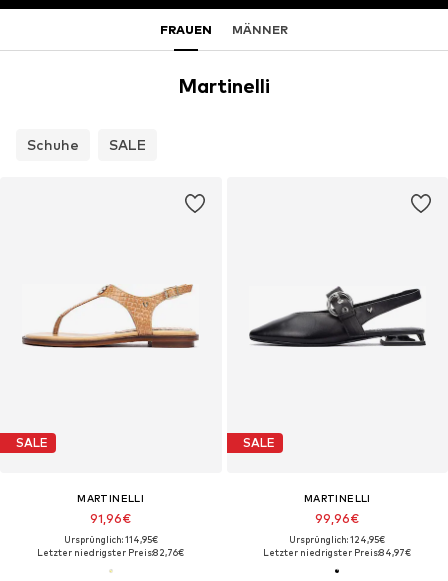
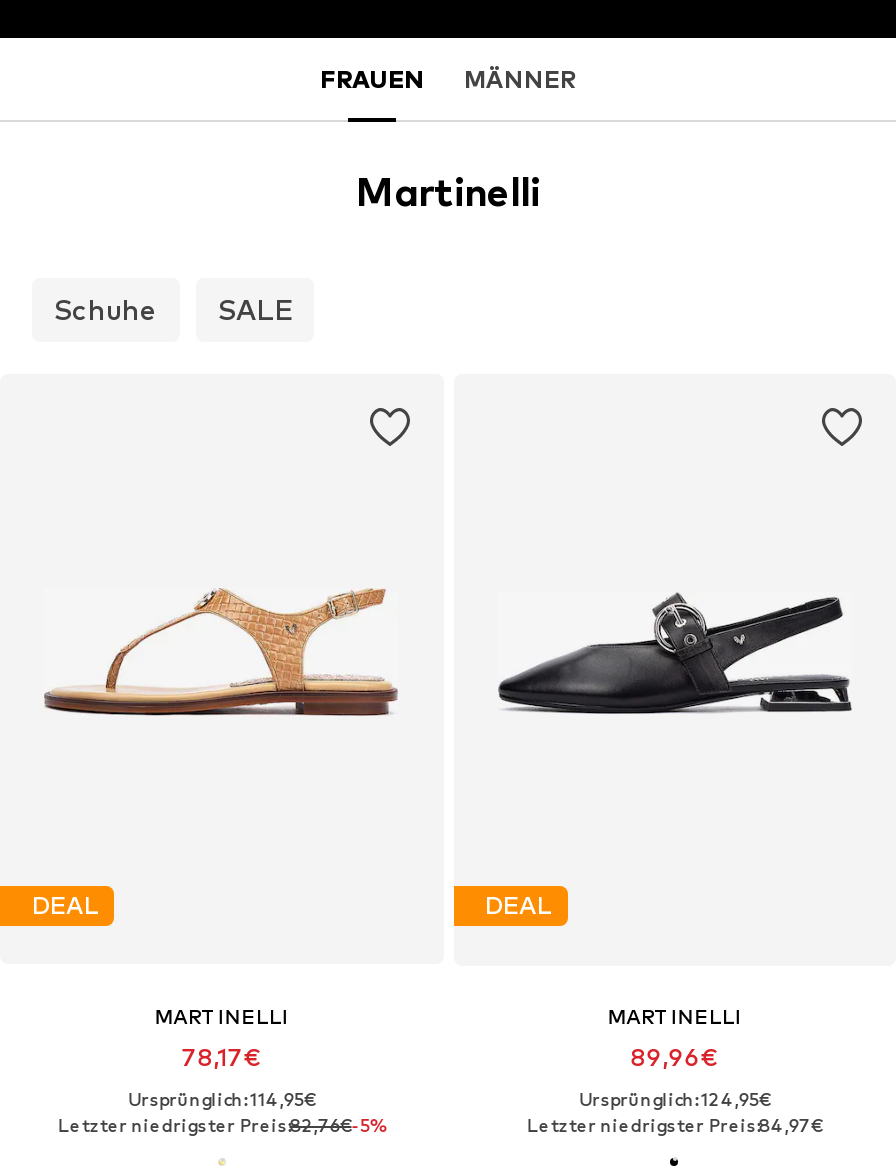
- SALE
+ DEAL

- SALE
+ DEAL

- 91,96€
+ 78,17€

- 99,96€
+ 89,96€

- Letzter niedrigster Preis:82,76€
+ Letzter niedrigster Preis:82,76€-5%
